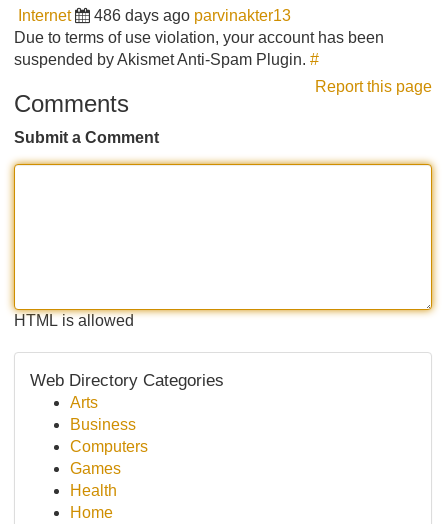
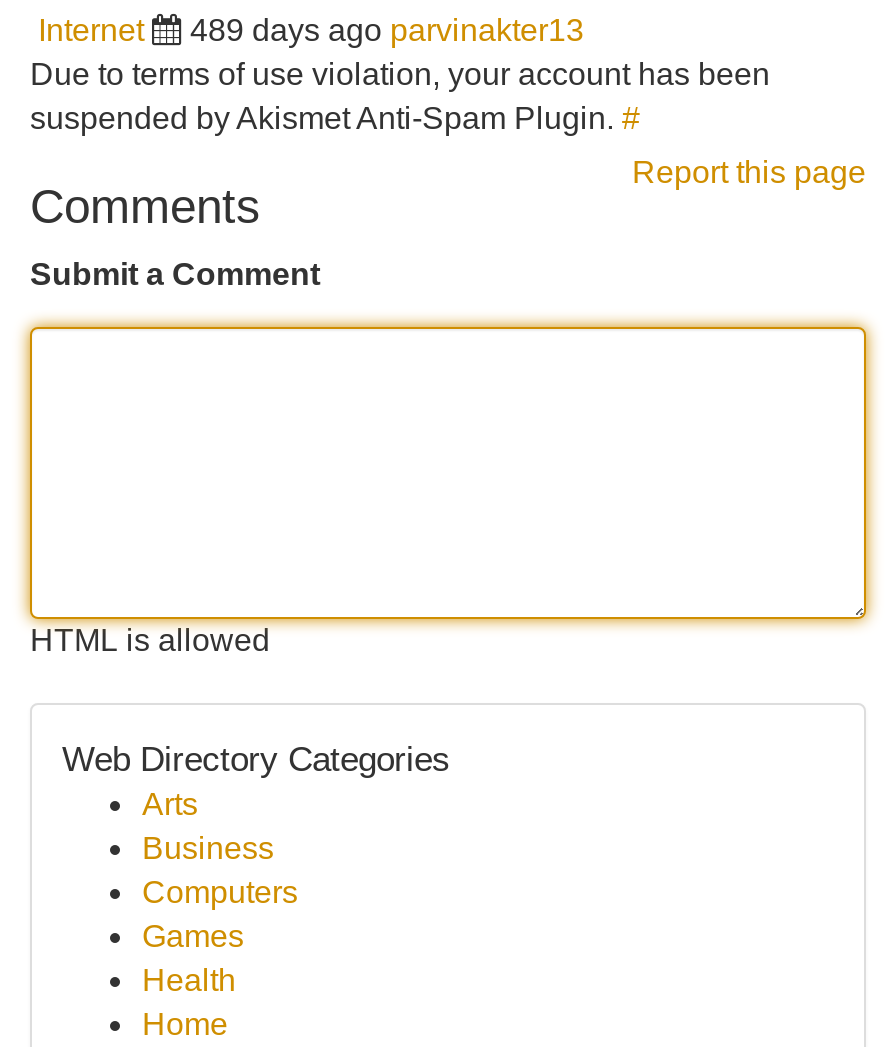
- 486 days ago parvinakter13
+ 489 days ago parvinakter13
